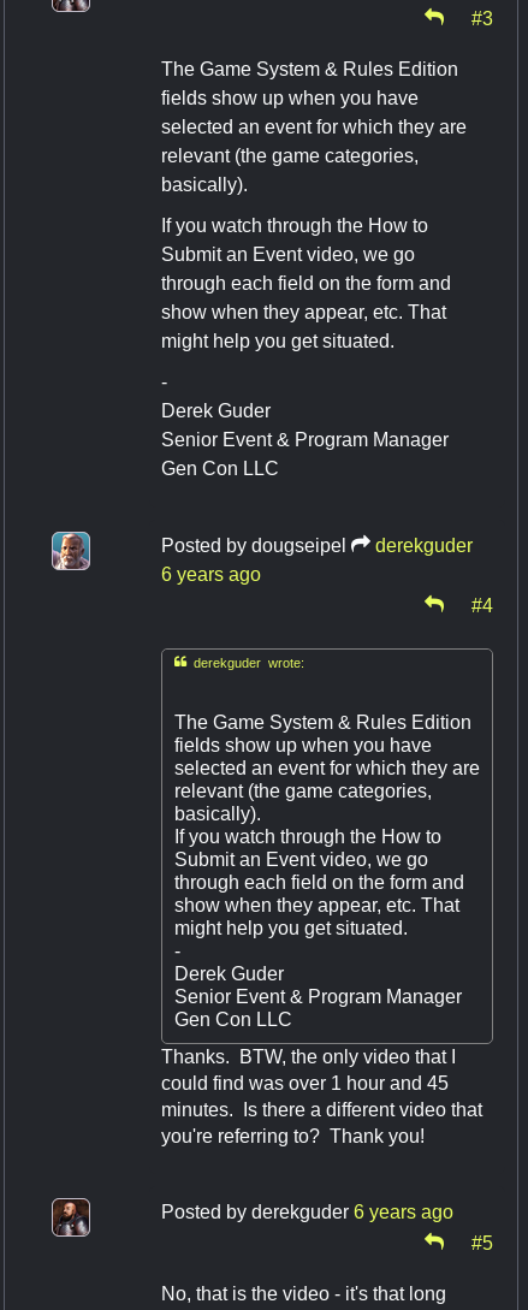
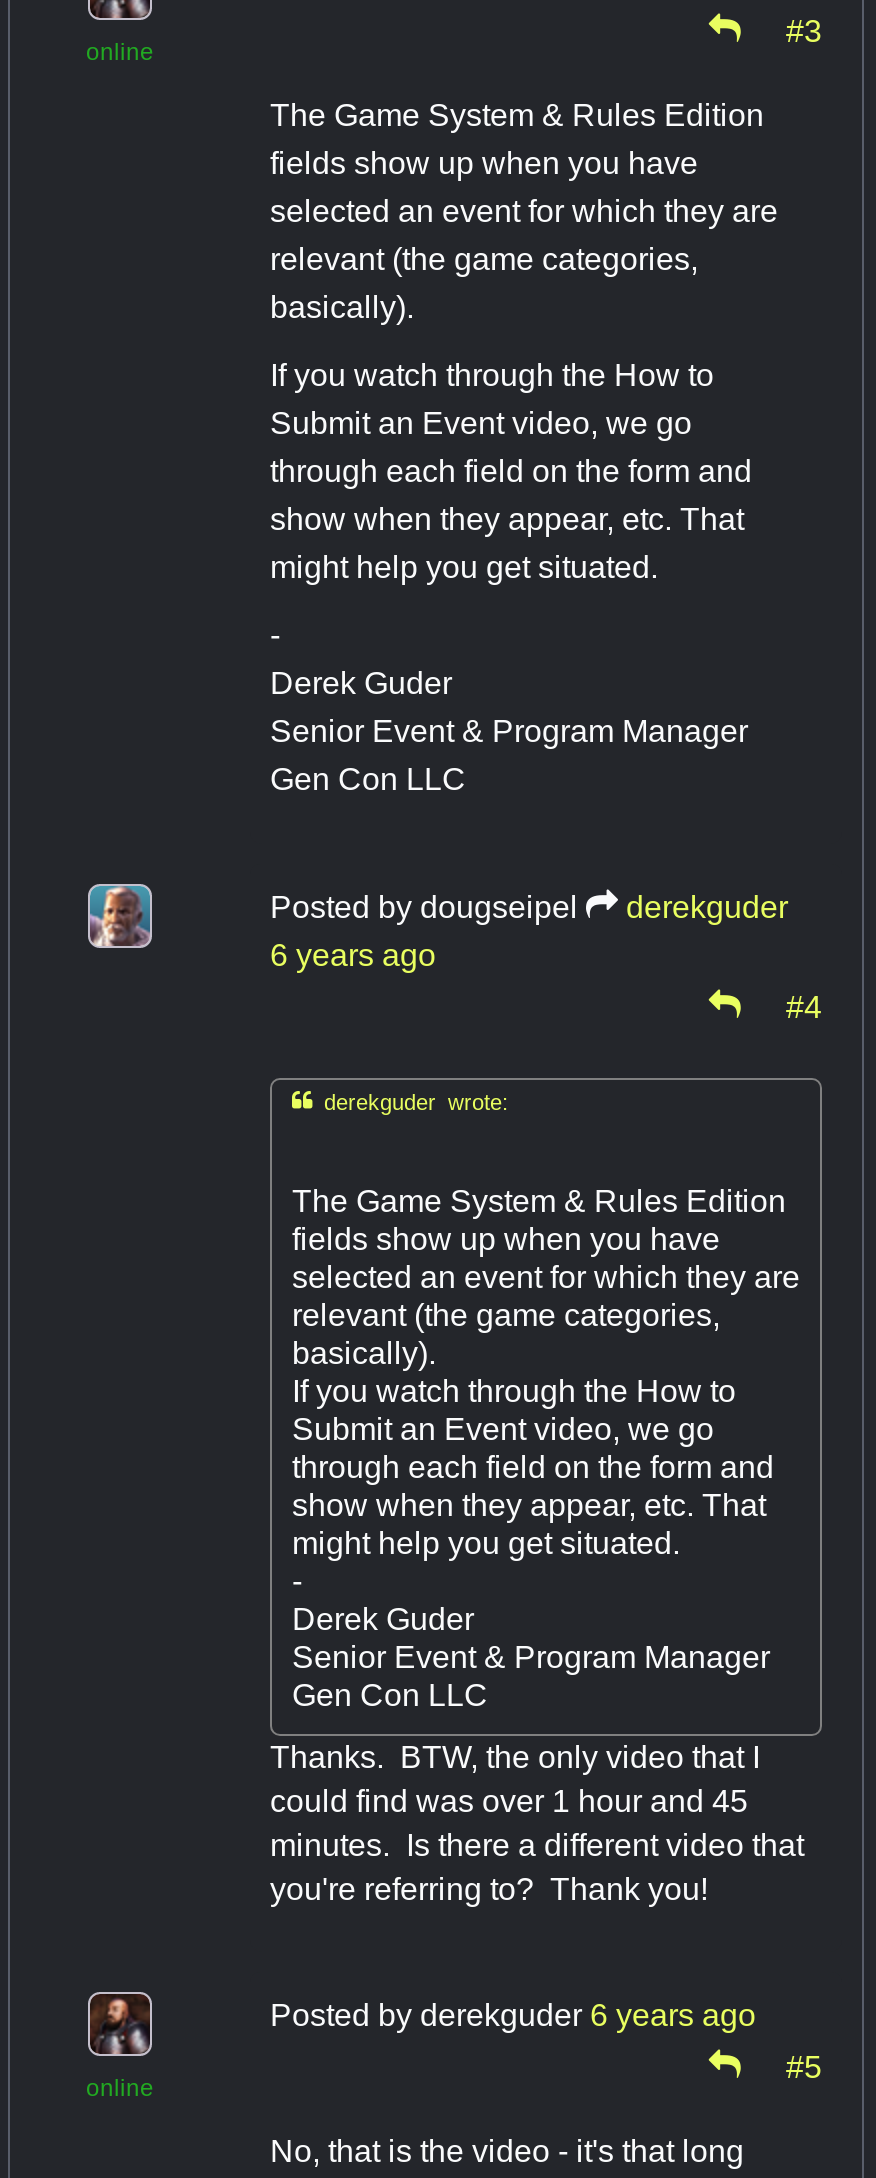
+ online

+ online
